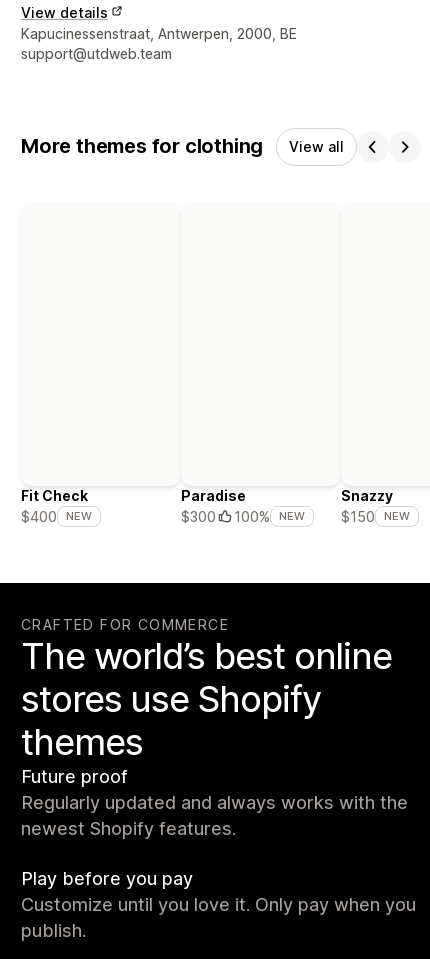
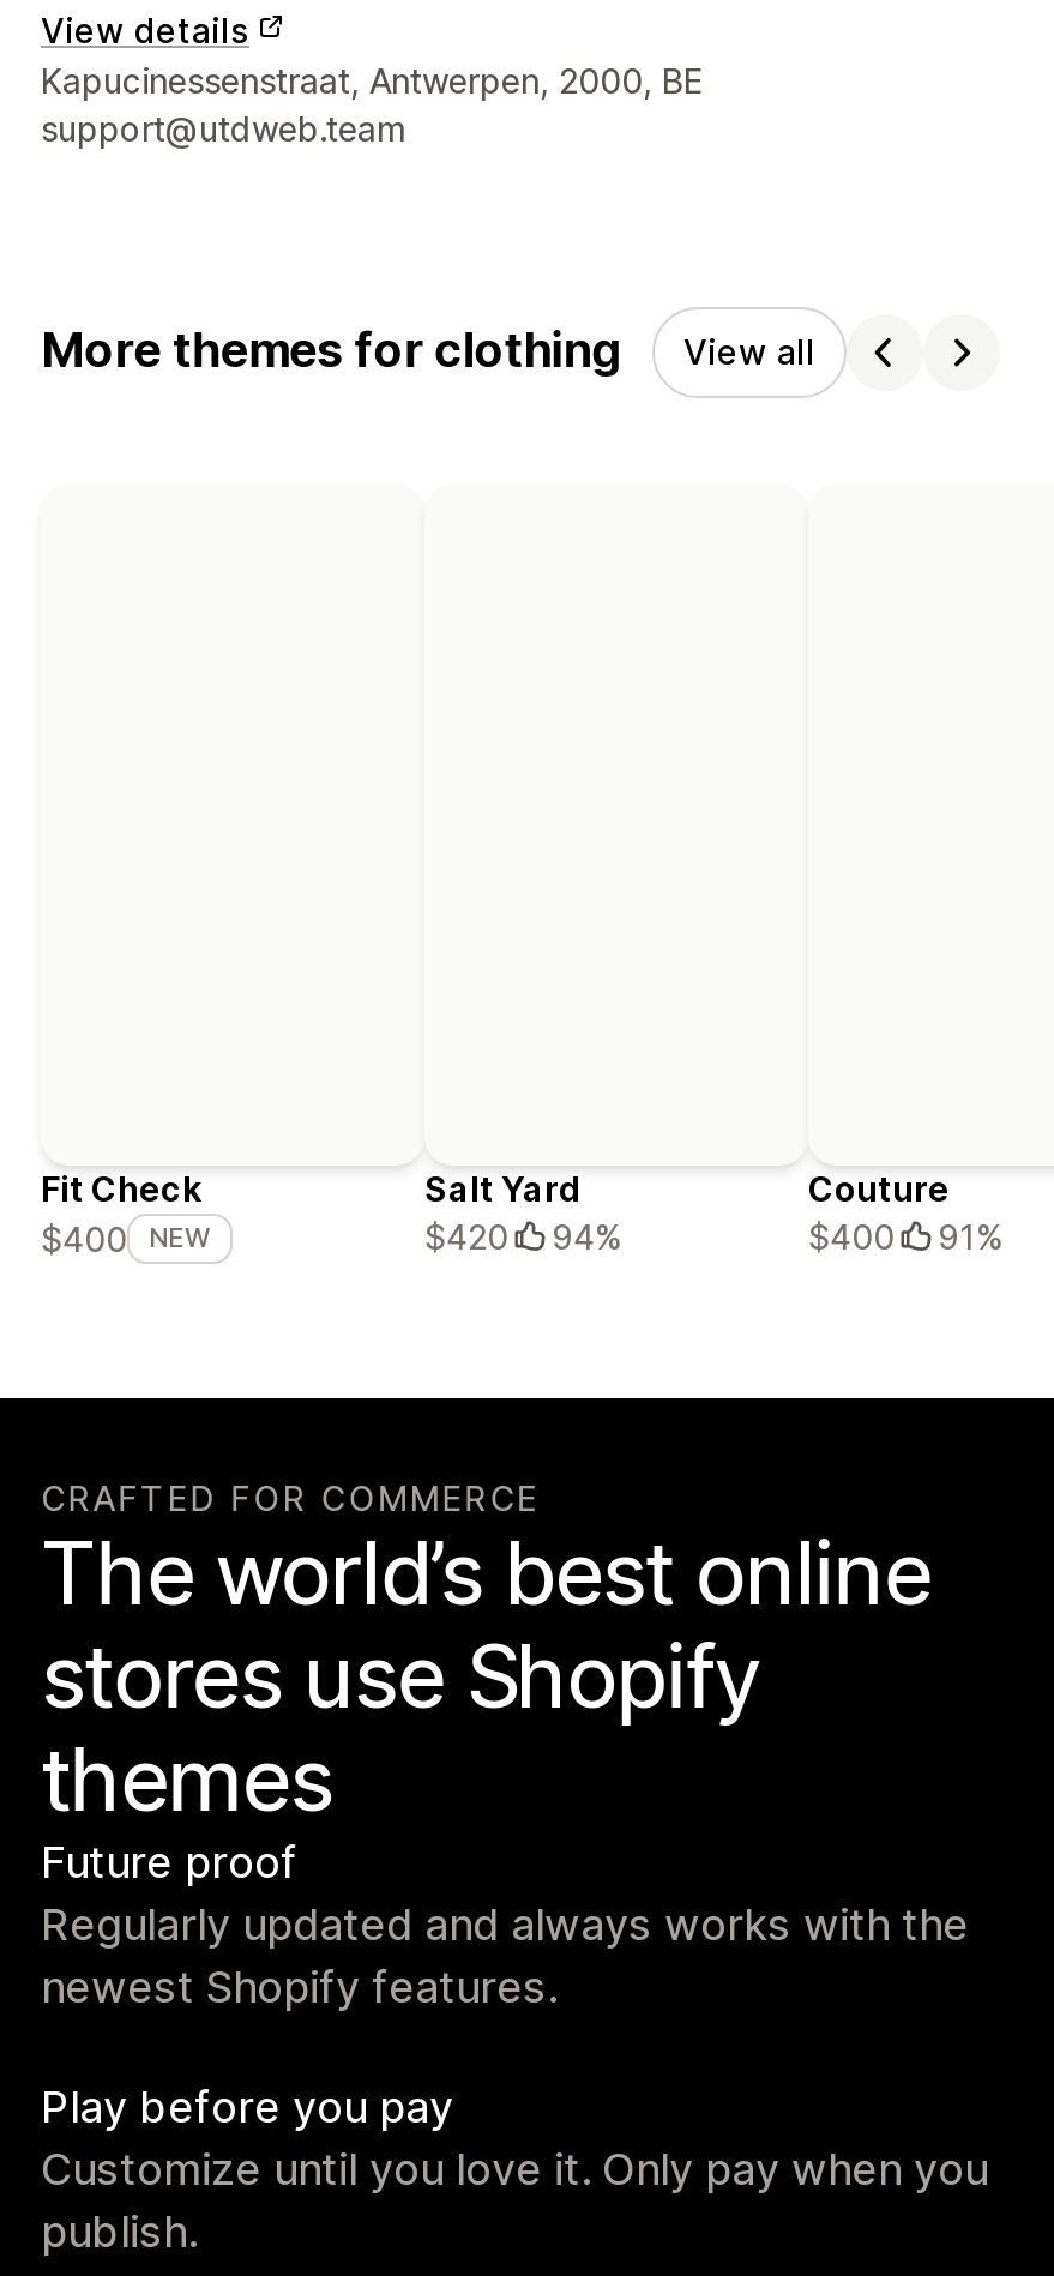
- Paradise
- $300
- 100%
- NEW
+ Salt Yard
+ $420
+ 94%

- Snazzy
- $150
- NEW
+ Couture
+ $400
+ 91%
